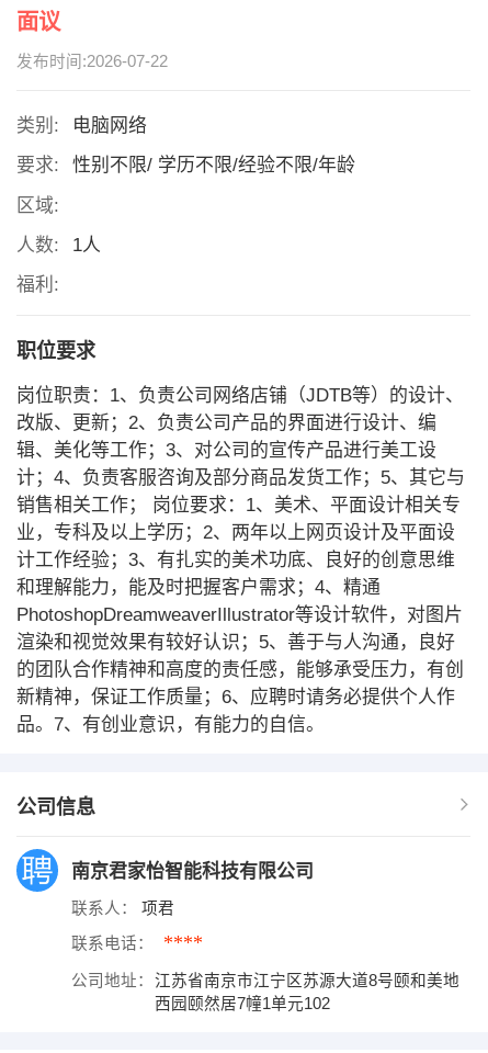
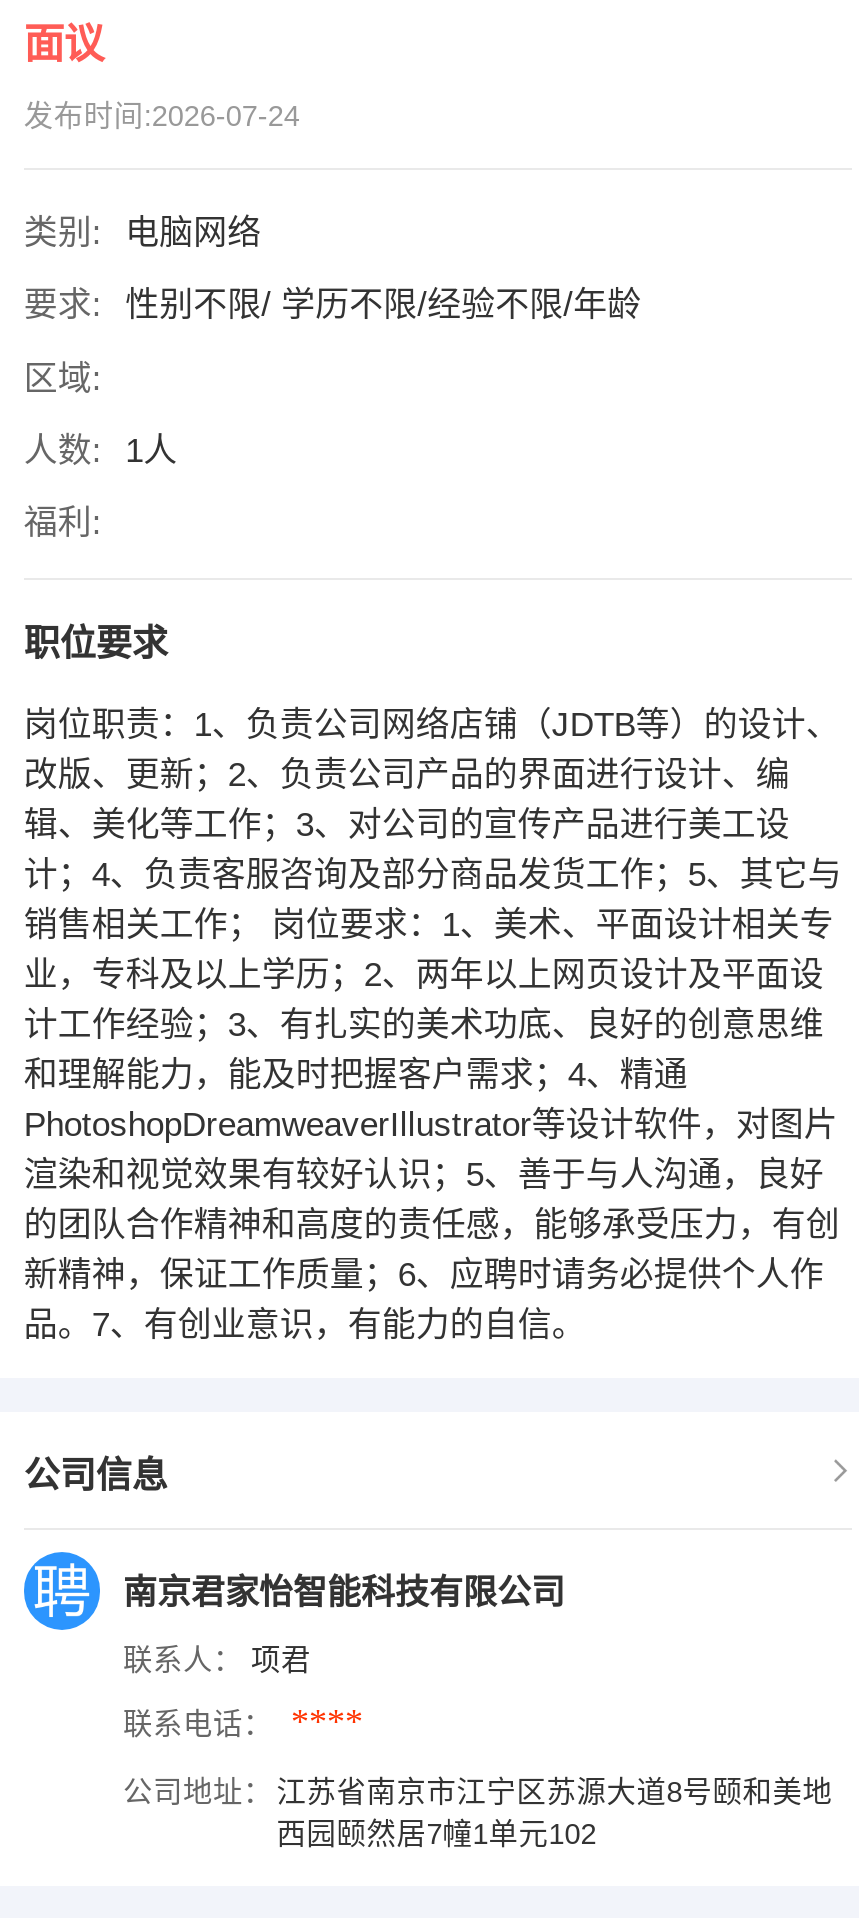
- 发布时间:2026-07-22
+ 发布时间:2026-07-24
